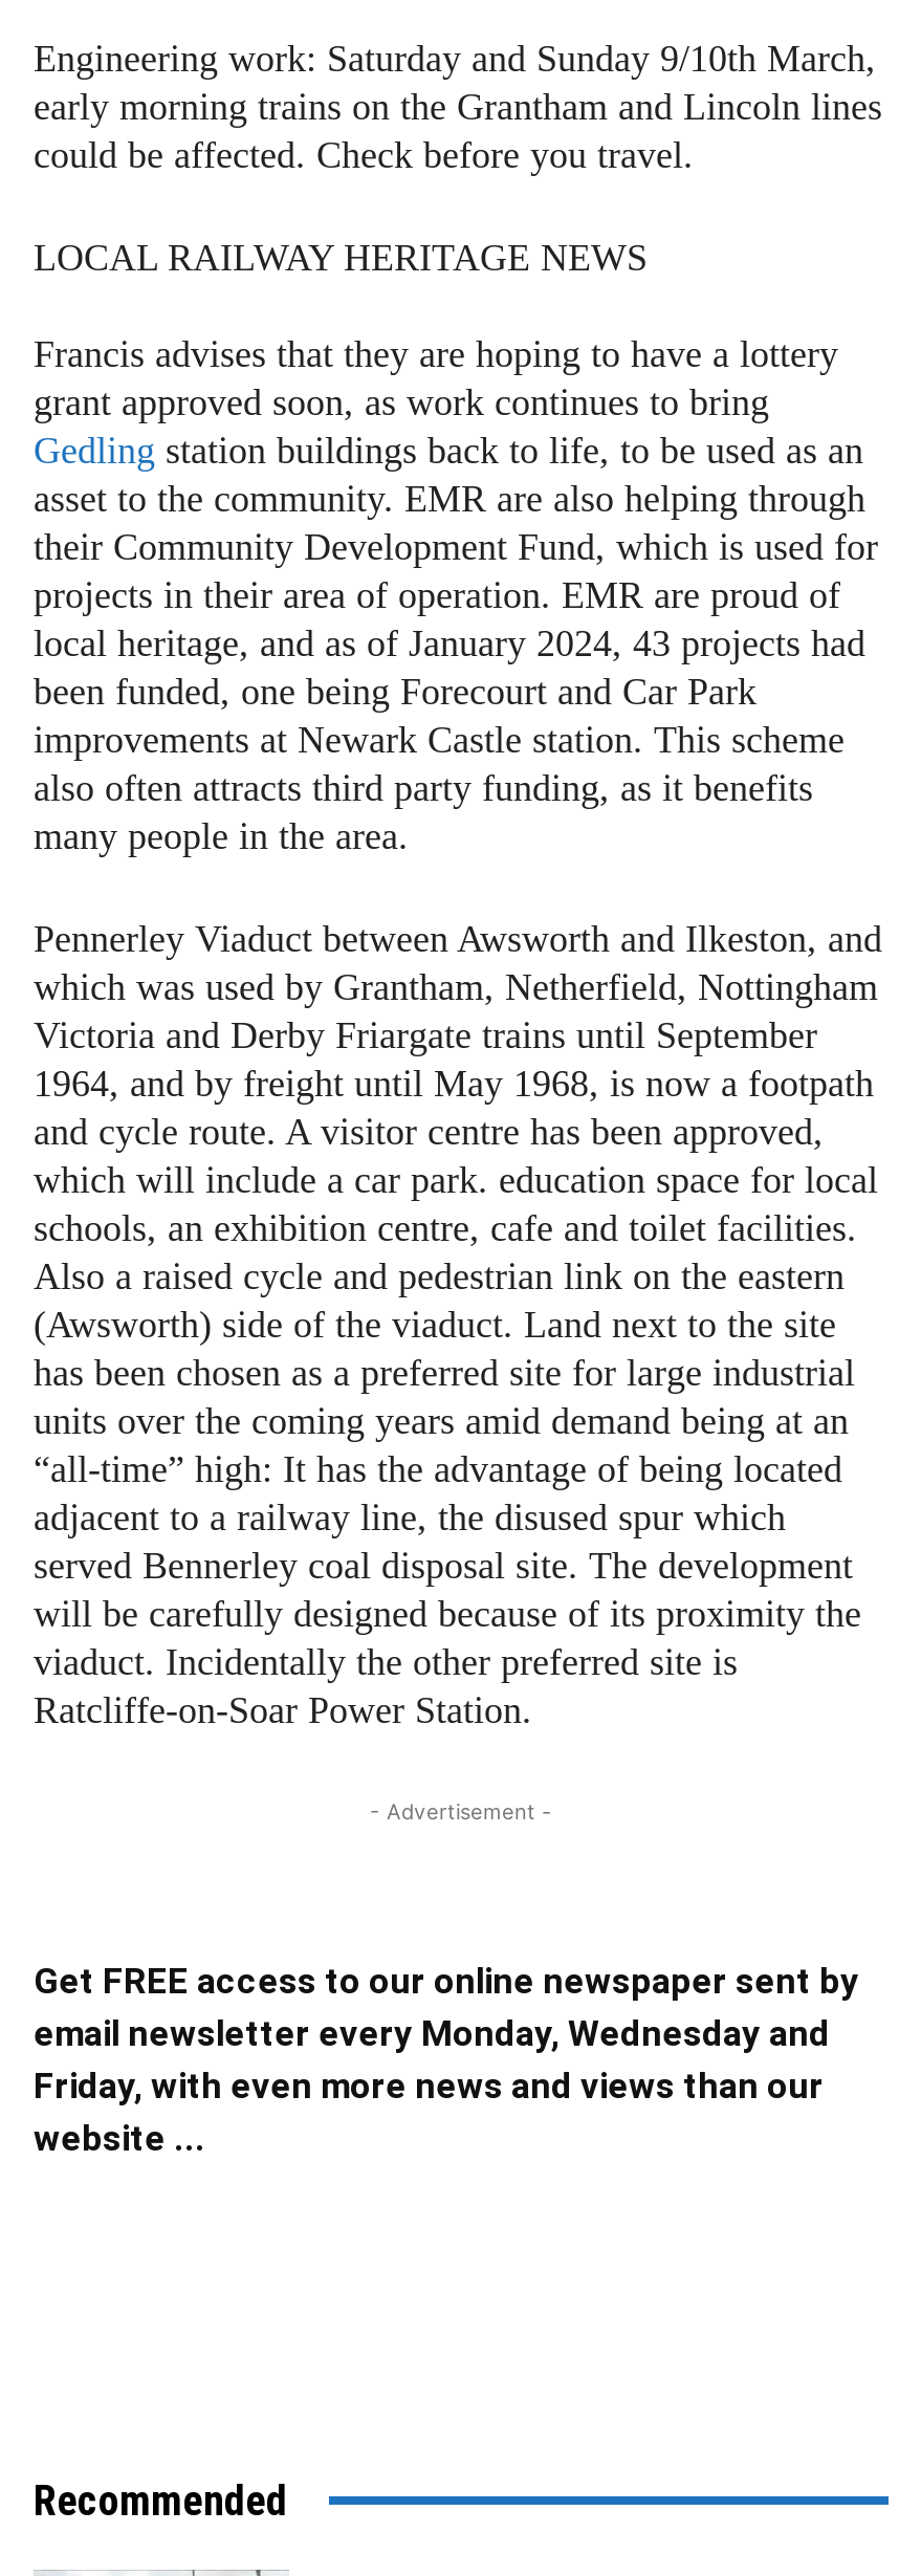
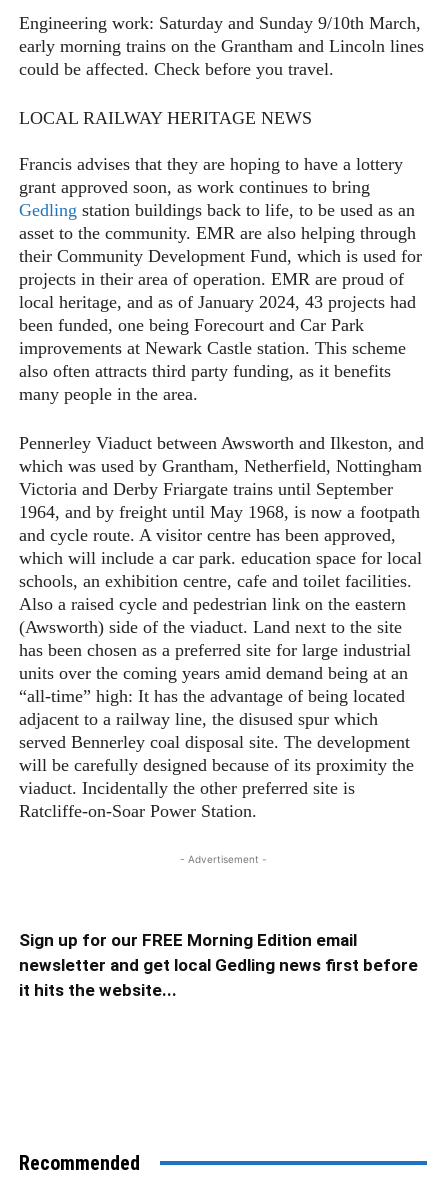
- Get FREE access to our online newspaper sent by
- email newsletter every Monday, Wednesday and
- Friday, with even more news and views than our
- website ...
+ Sign up for our FREE Morning Edition email
+ newsletter and get local Gedling news first before
+ it hits the website...
